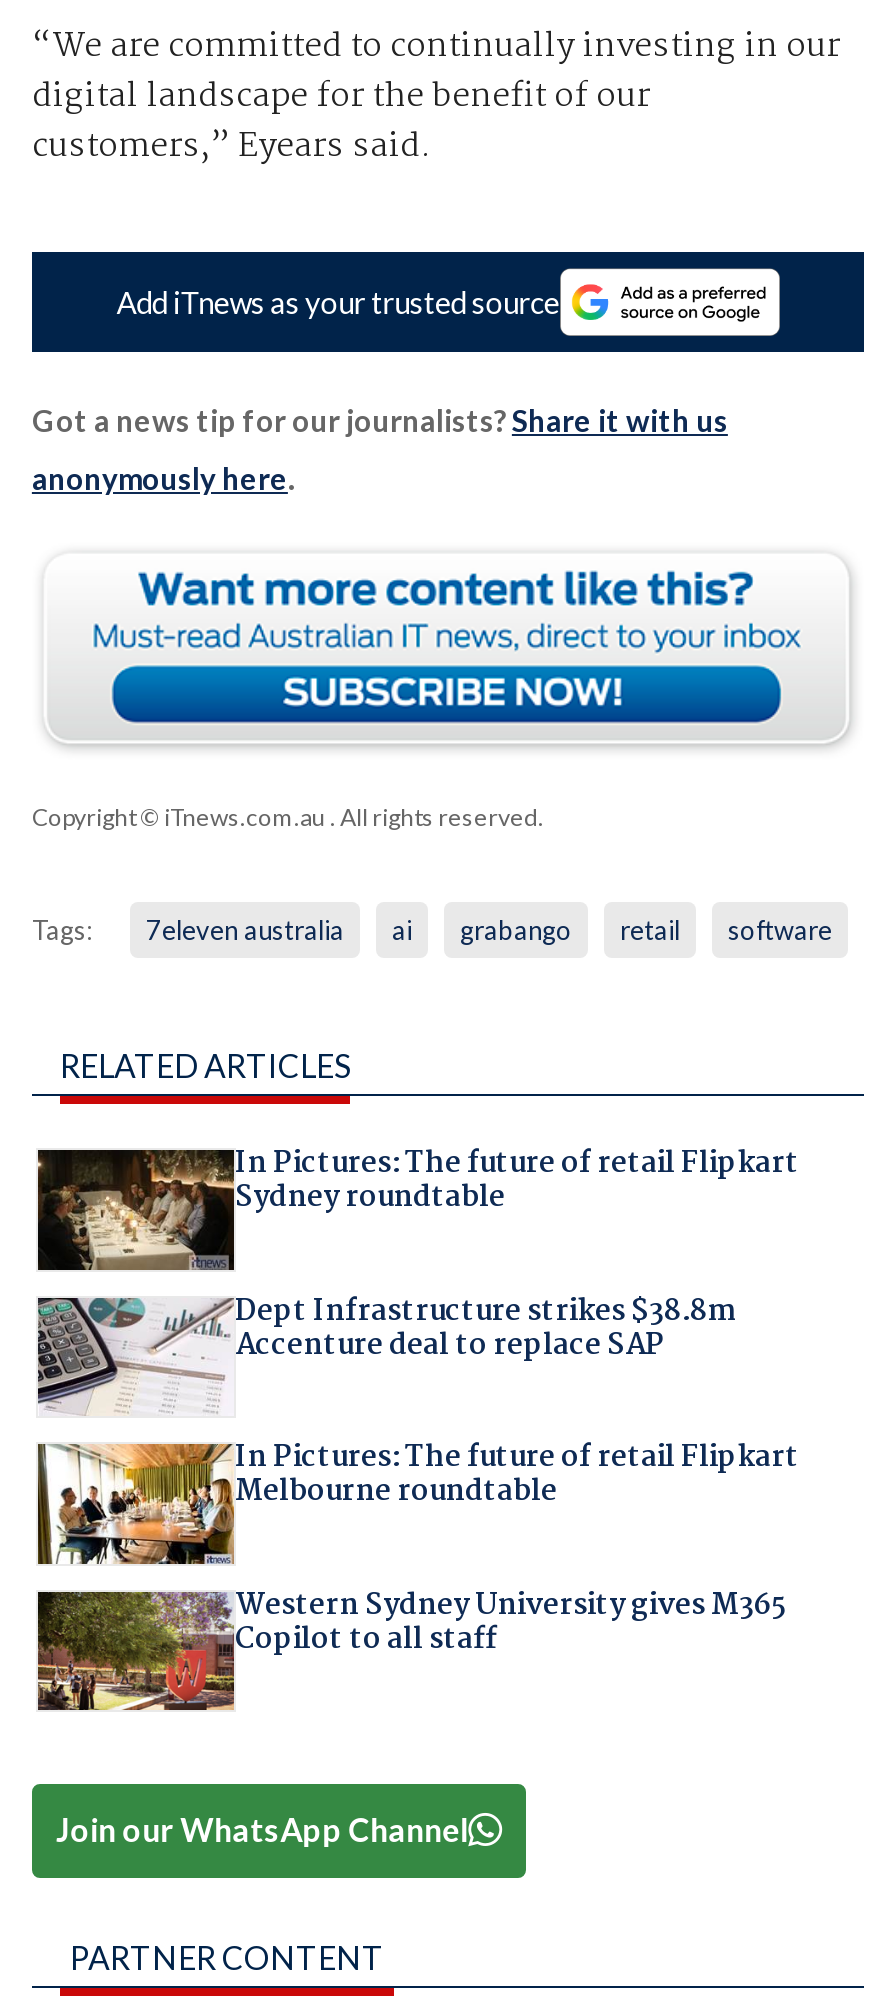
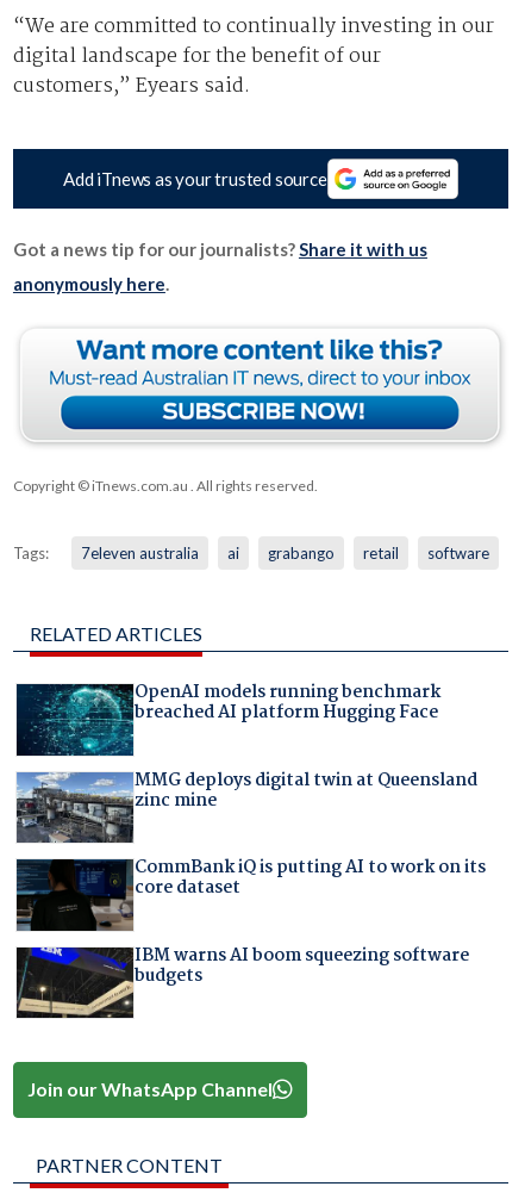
- [image]
- In Pictures: The future of retail Flipkart
- Sydney roundtable
+ [image]
+ OpenAI models running benchmark
+ breached AI platform Hugging Face

- [image]
- Dept Infrastructure strikes $38.8m
- Accenture deal to replace SAP
+ [image]
+ MMG deploys digital twin at Queensland
+ zinc mine

- [image]
- In Pictures: The future of retail Flipkart
- Melbourne roundtable
+ [image]
+ CommBank iQ is putting AI to work on its
+ core dataset

- [image]
- Western Sydney University gives M365
- Copilot to all staff
+ [image]
+ IBM warns AI boom squeezing software
+ budgets
